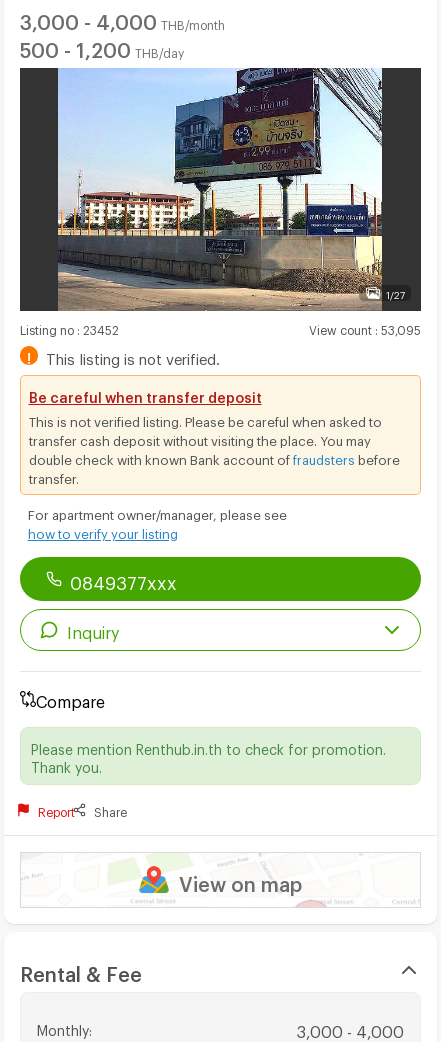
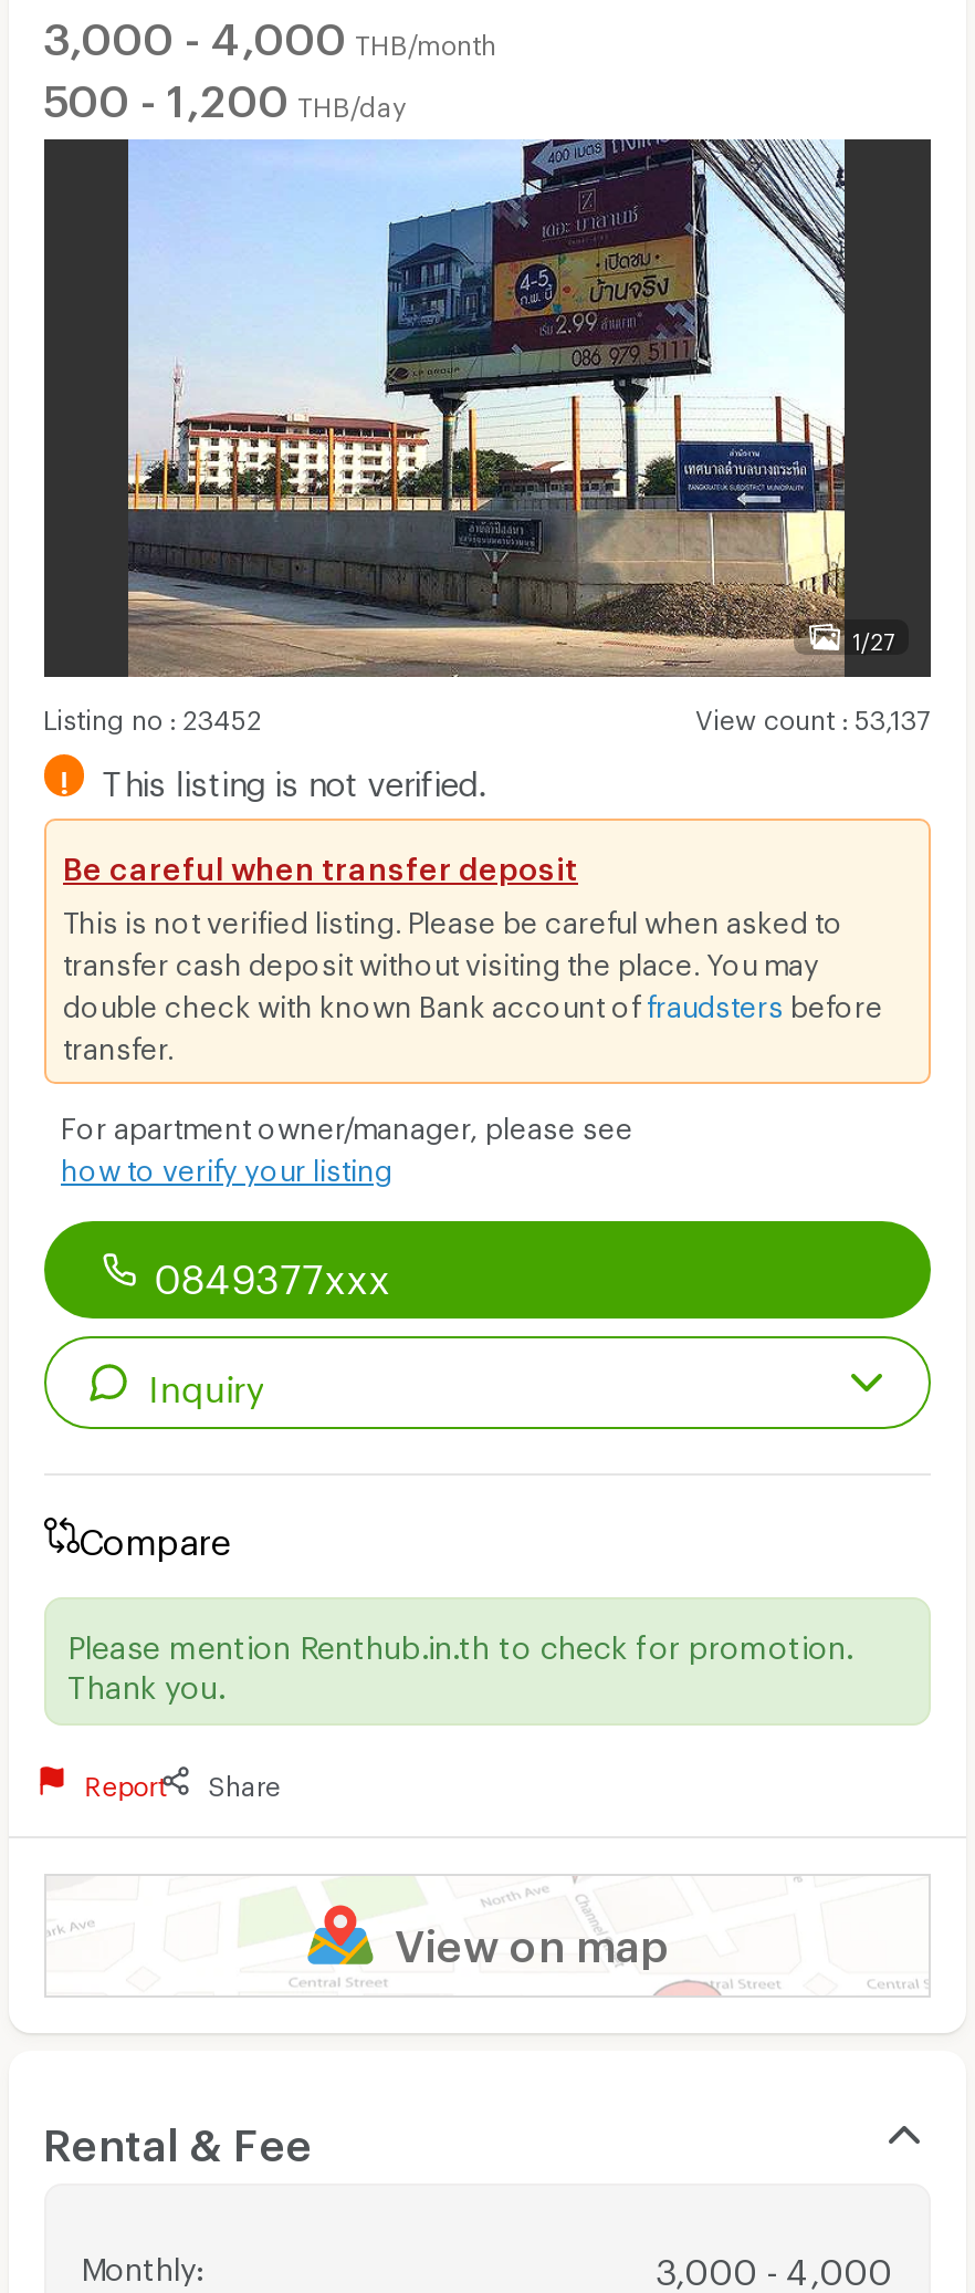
- View count: 53,095
+ View count: 53,137
